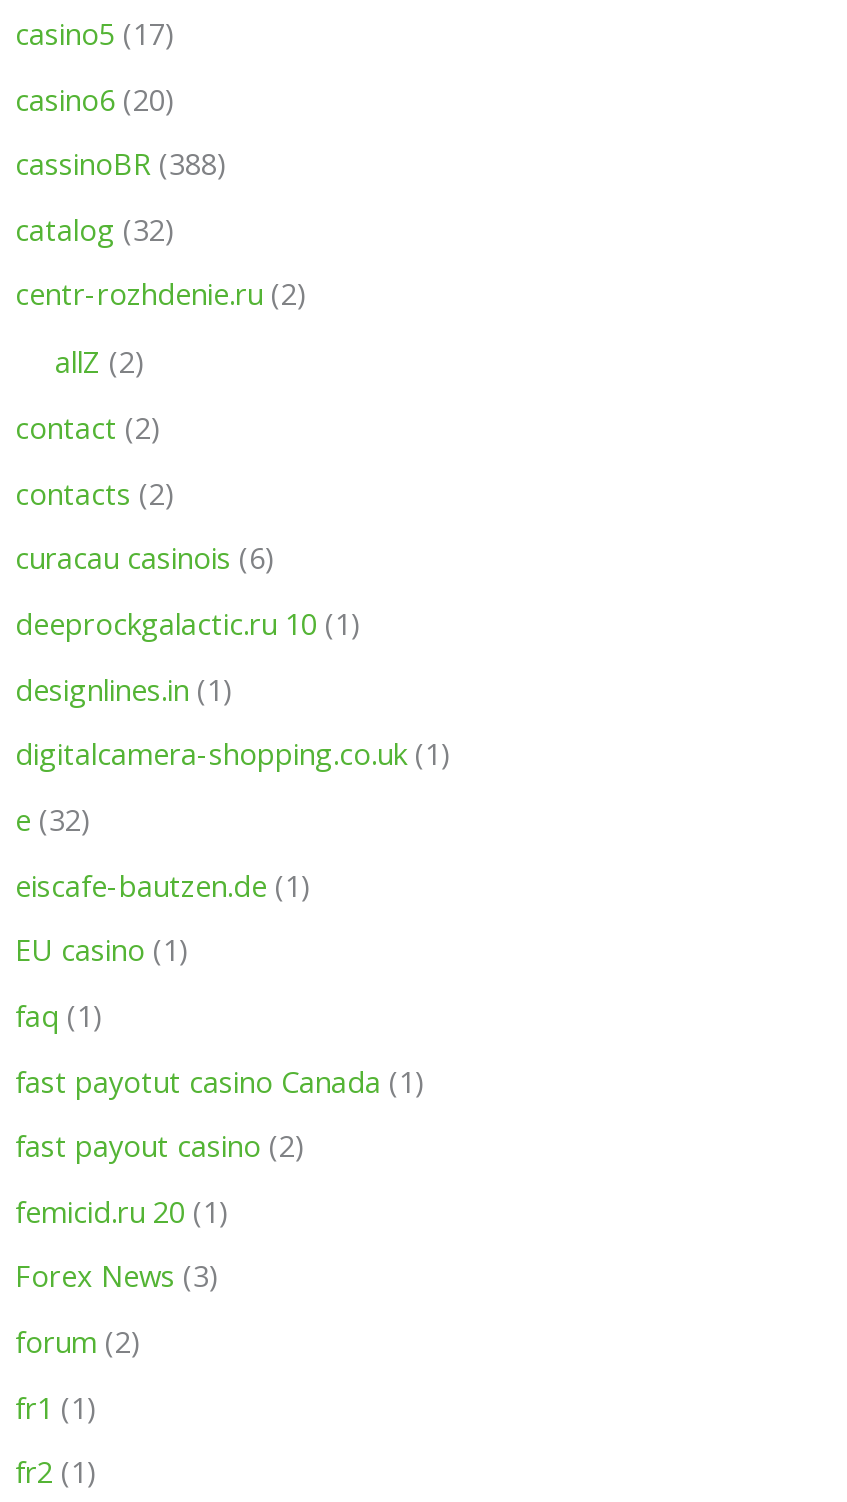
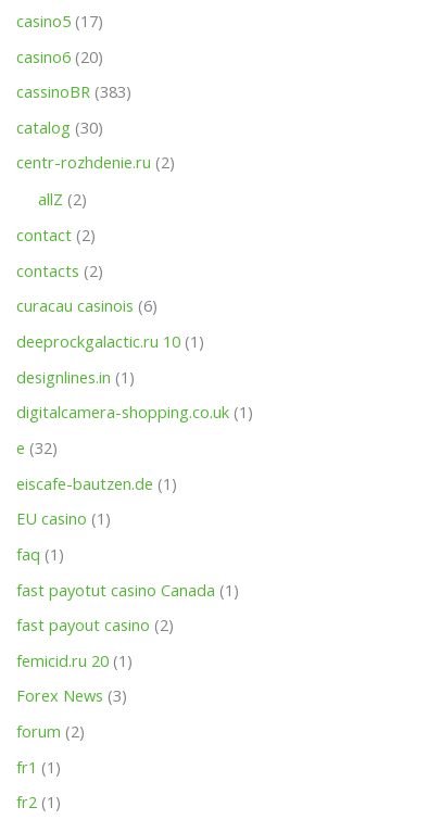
- cassinoBR (388)
+ cassinoBR (383)

- catalog (32)
+ catalog (30)
